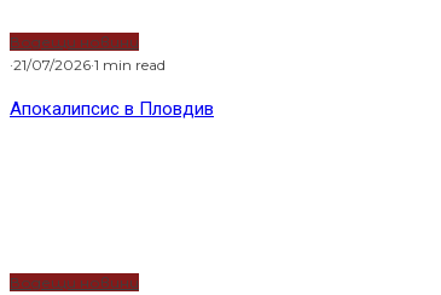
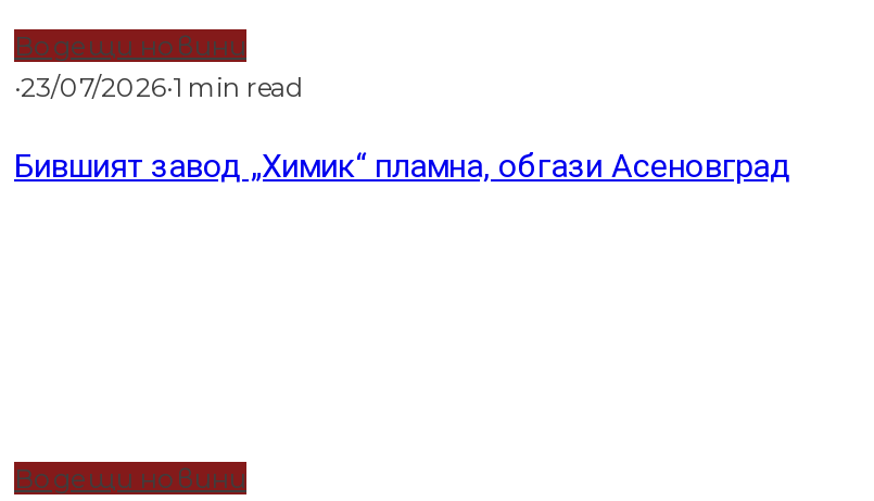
- ·21/07/2026·1 min read
+ ·23/07/2026·1 min read

- Апокалипсис в Пловдив
+ Бившият завод „Химик“ пламна, обгази Асеновград
